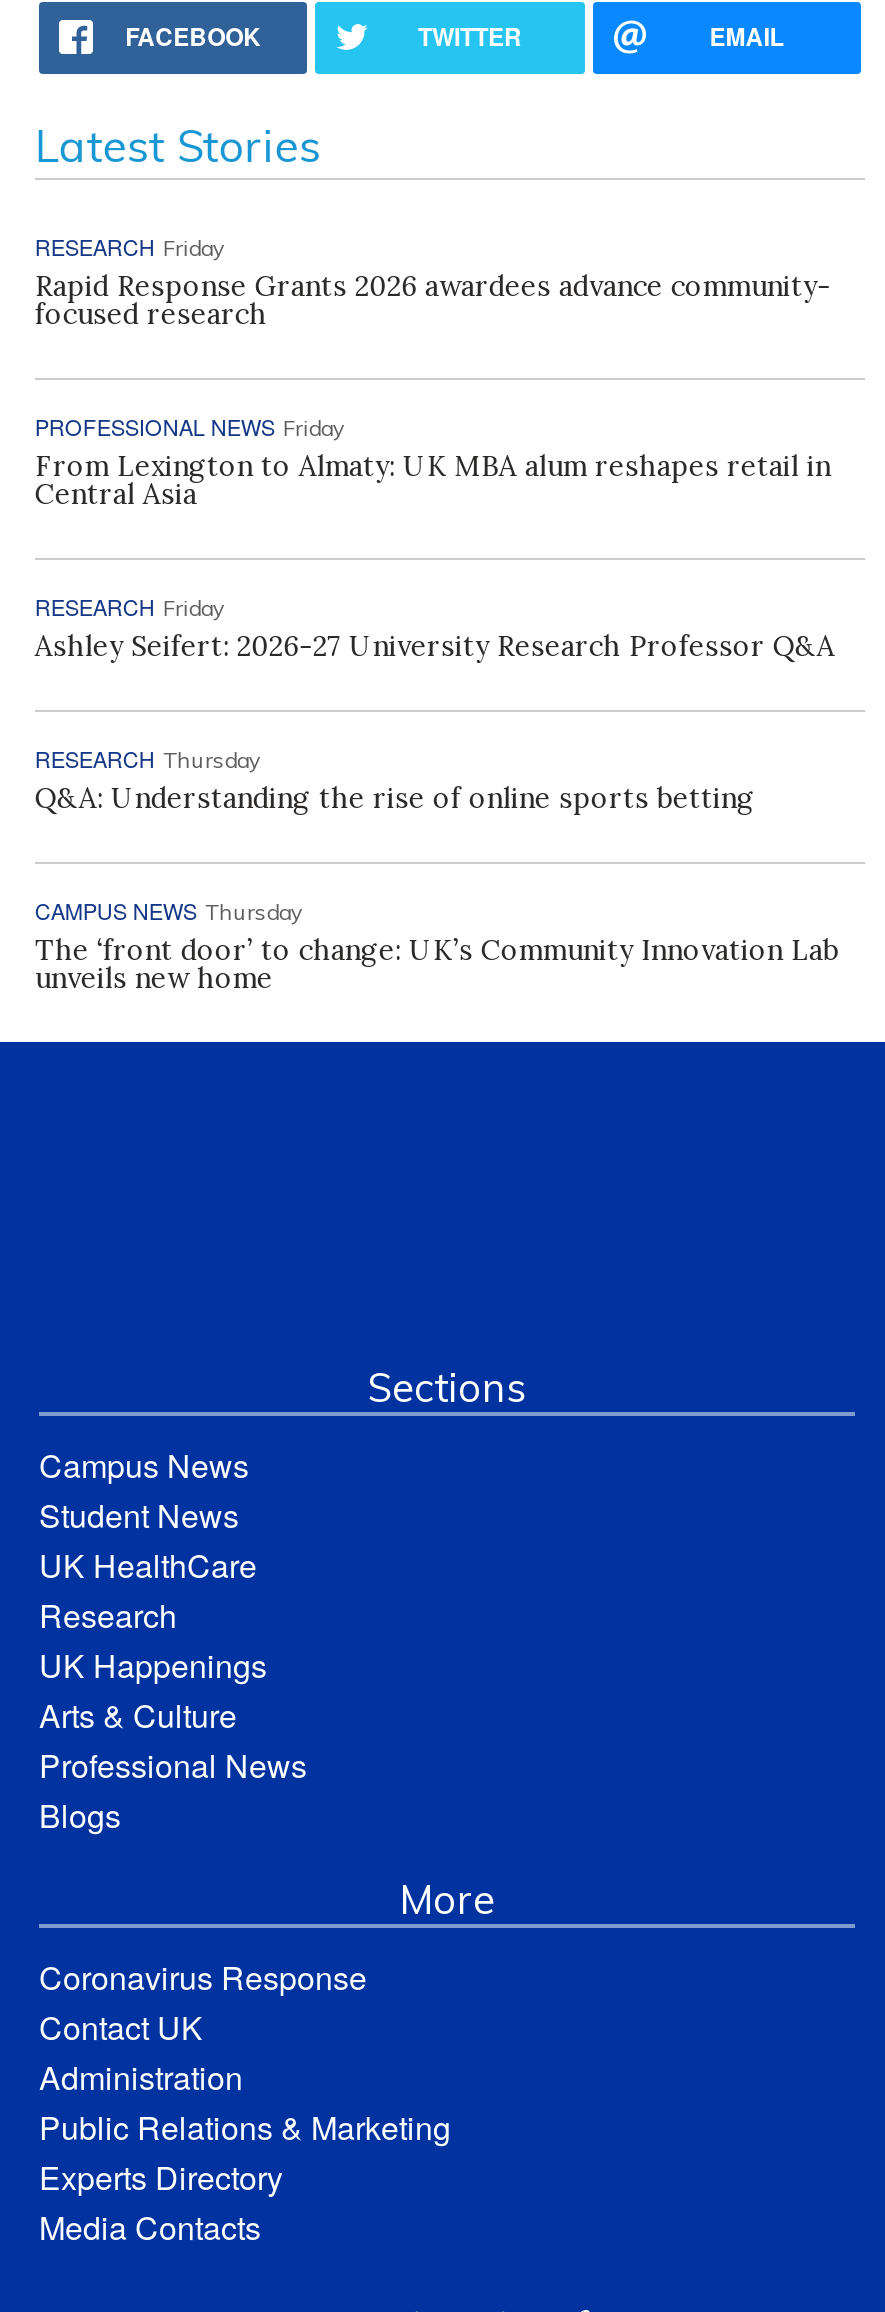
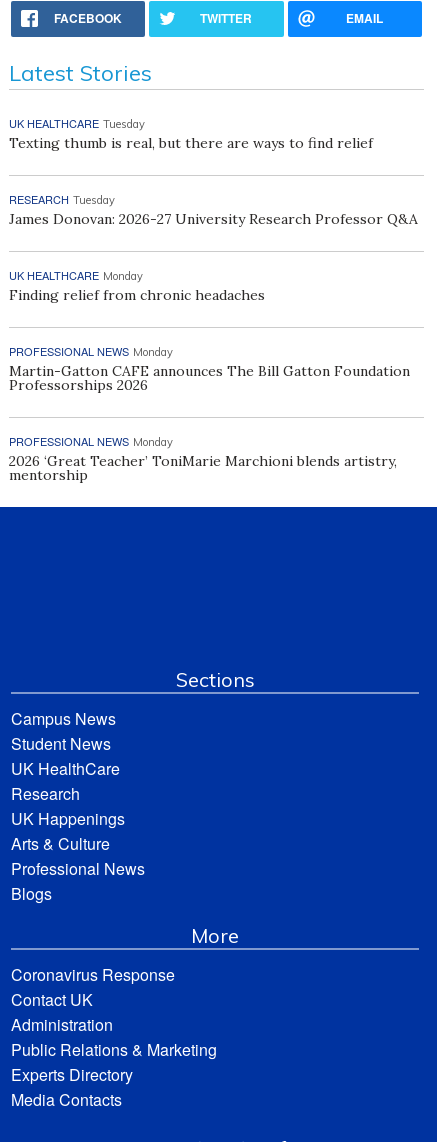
- RESEARCH Friday
- Rapid Response Grants 2026 awardees advance community-
- focused research
+ UK HEALTHCARE Tuesday
+ Texting thumb is real, but there are ways to find relief

- PROFESSIONAL NEWS Friday
- From Lexington to Almaty: UK MBA alum reshapes retail in
- Central Asia
+ RESEARCH Tuesday
+ James Donovan: 2026-27 University Research Professor Q&A

- RESEARCH Friday
- Ashley Seifert: 2026-27 University Research Professor Q&A
+ UK HEALTHCARE Monday
+ Finding relief from chronic headaches

- RESEARCH Thursday
- Q&A: Understanding the rise of online sports betting
+ PROFESSIONAL NEWS Monday
+ Martin-Gatton CAFE announces The Bill Gatton Foundation
+ Professorships 2026

- CAMPUS NEWS Thursday
- The ‘front door’ to change: UK’s Community Innovation Lab
- unveils new home
+ PROFESSIONAL NEWS Monday
+ 2026 ‘Great Teacher’ ToniMarie Marchioni blends artistry,
+ mentorship
